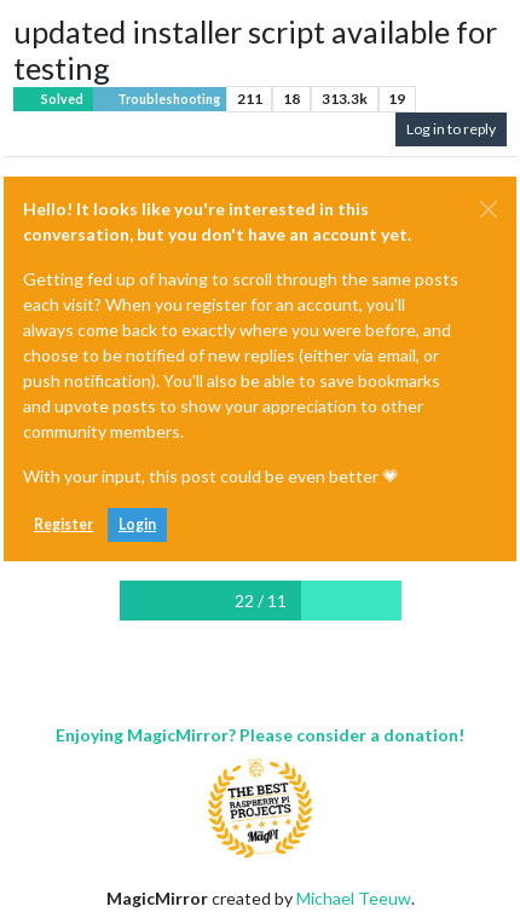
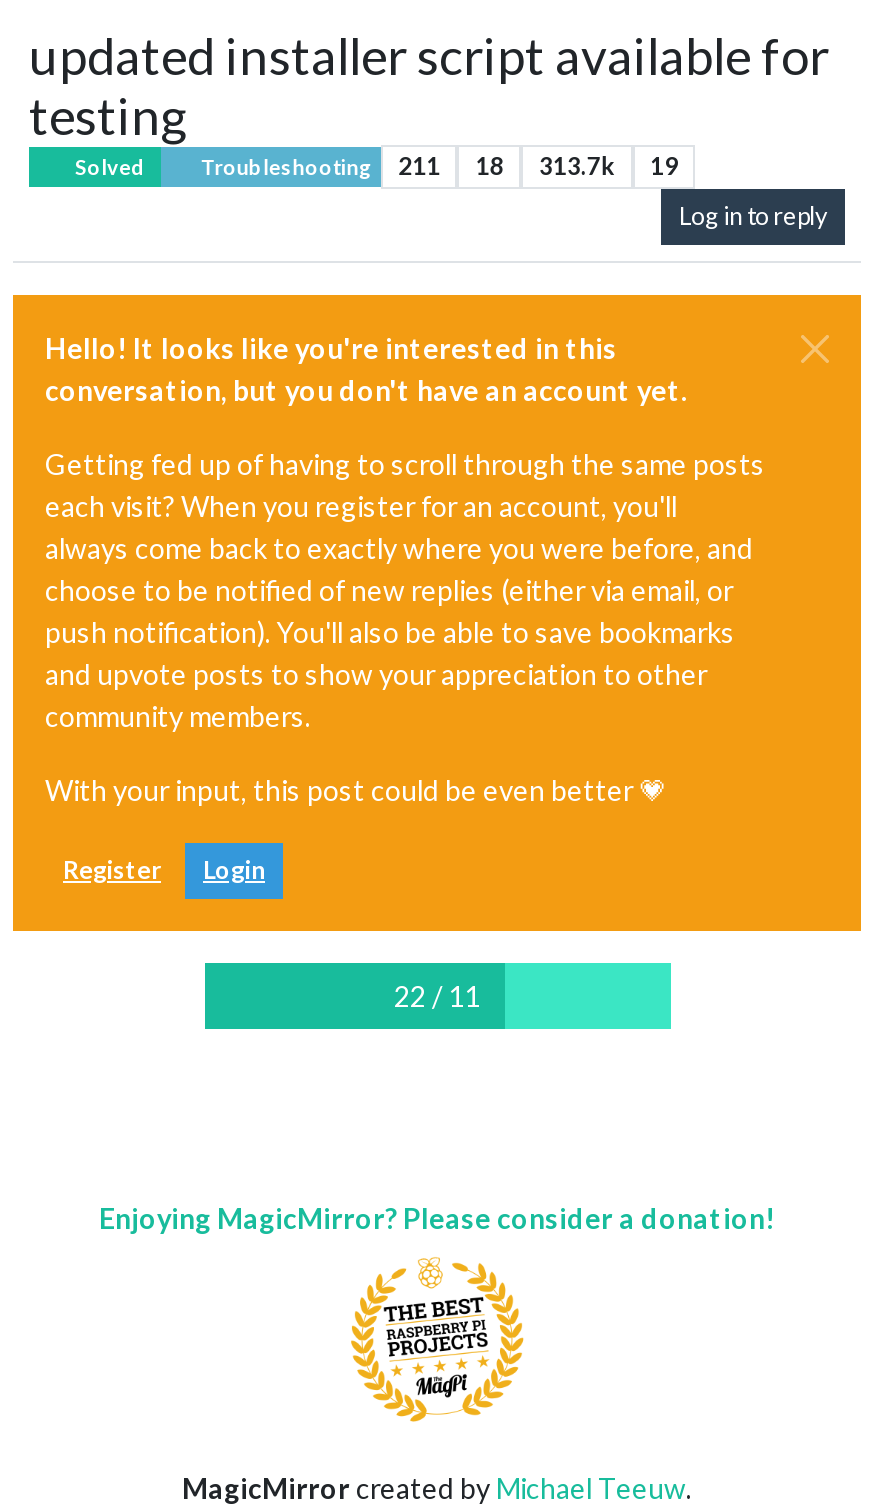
- Troubleshooting 211 18 313.3k 19
+ Troubleshooting 211 18 313.7k 19
